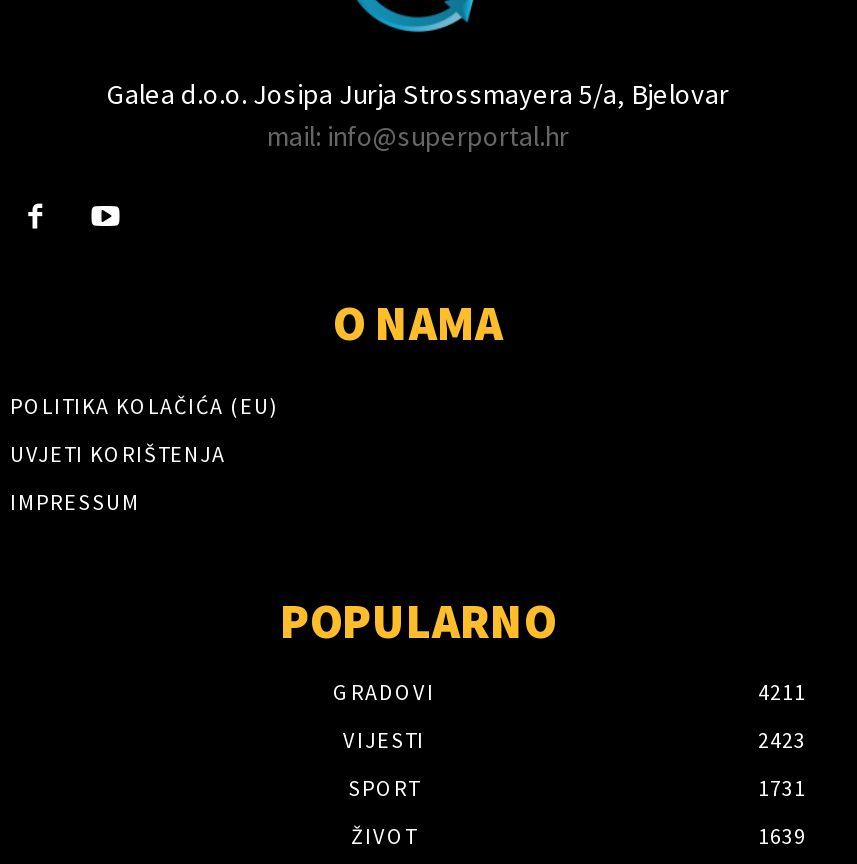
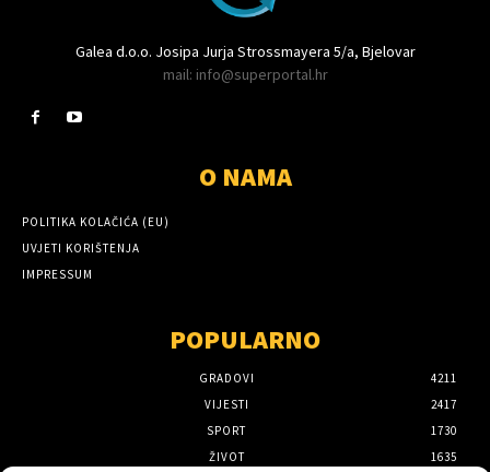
- 2423
+ 2417

- 1731
+ 1730

- 1639
+ 1635
